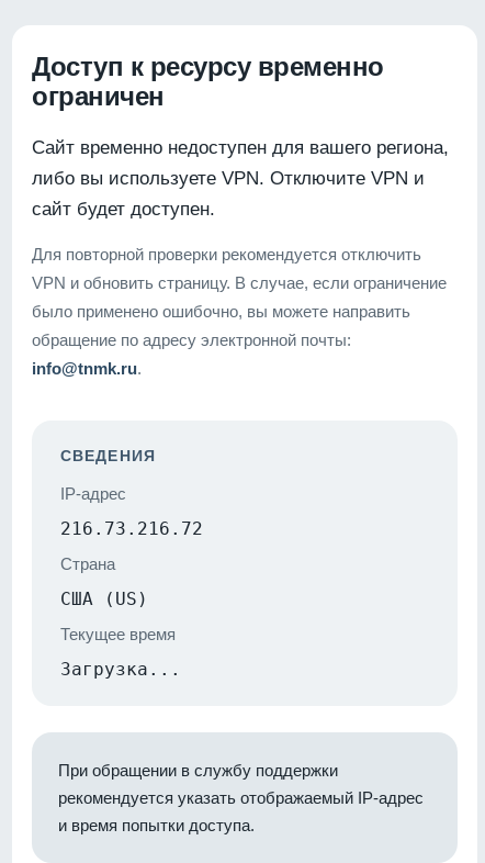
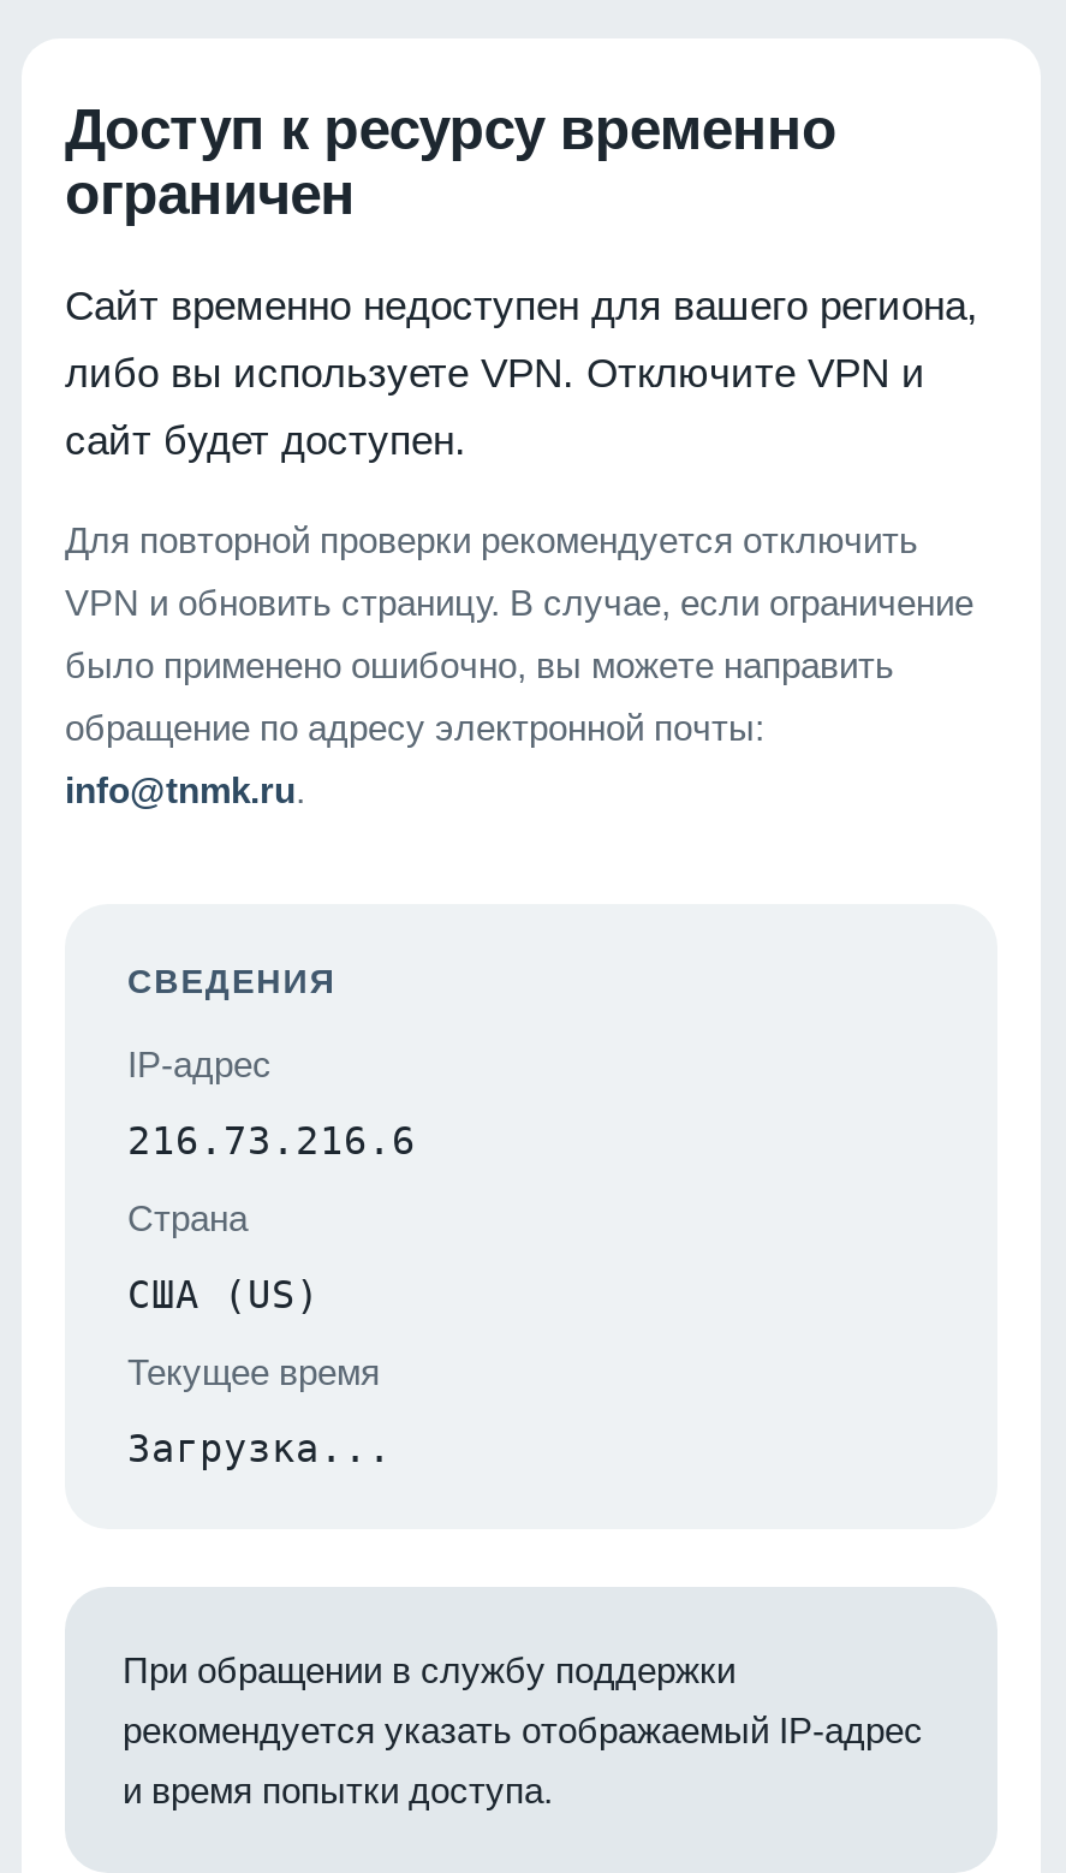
- 216.73.216.72
+ 216.73.216.6
